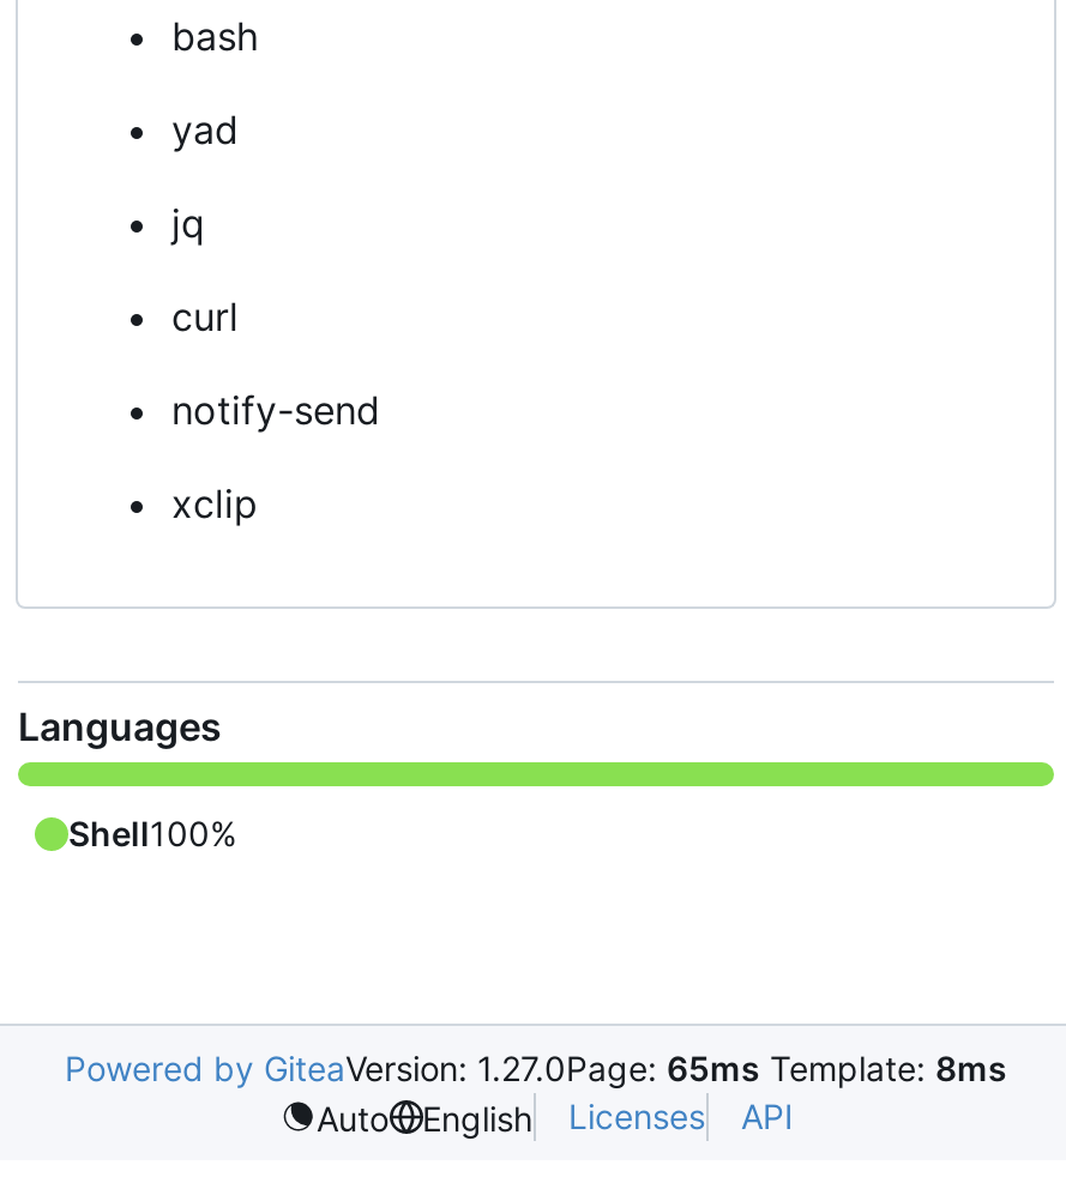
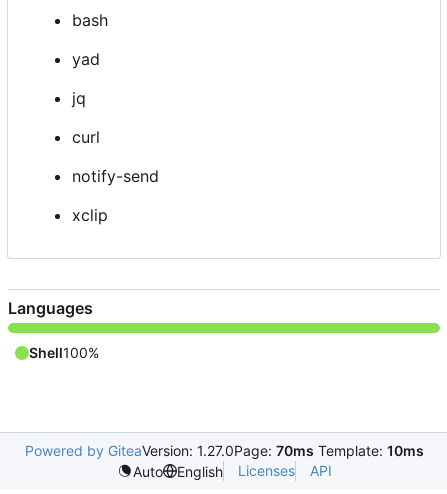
- Powered by GiteaVersion: 1.27.0Page: 65ms Template: 8ms
+ Powered by GiteaVersion: 1.27.0Page: 70ms Template: 10ms
